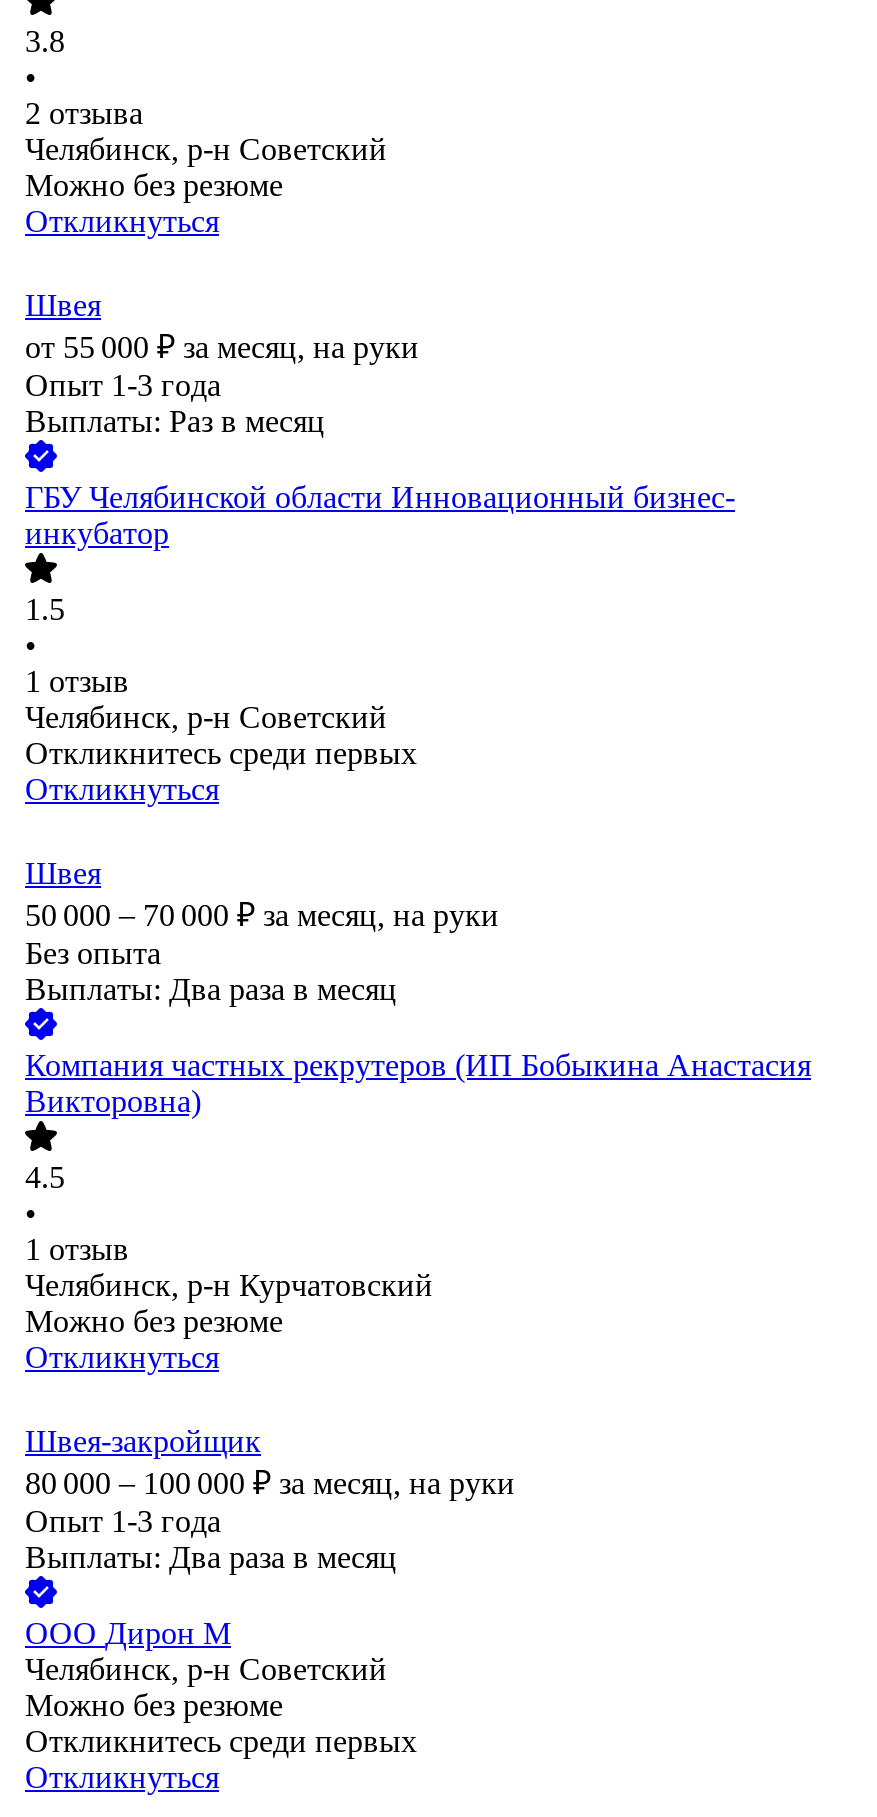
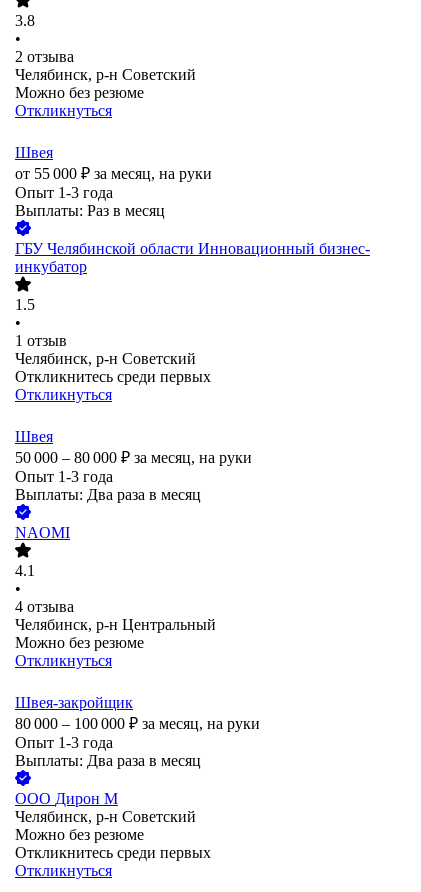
- 50 000 – 70 000 ₽ за месяц, на руки
- Без опыта
+ 50 000 – 80 000 ₽ за месяц, на руки
+ Опыт 1-3 года

- Компания частных рекрутеров (ИП Бобыкина Анастасия
- Викторовна)
+ NAOMI

- 4.5
+ 4.1

- 1 отзыв
- Челябинск, р-н Курчатовский
+ 4 отзыва
+ Челябинск, р-н Центральный
